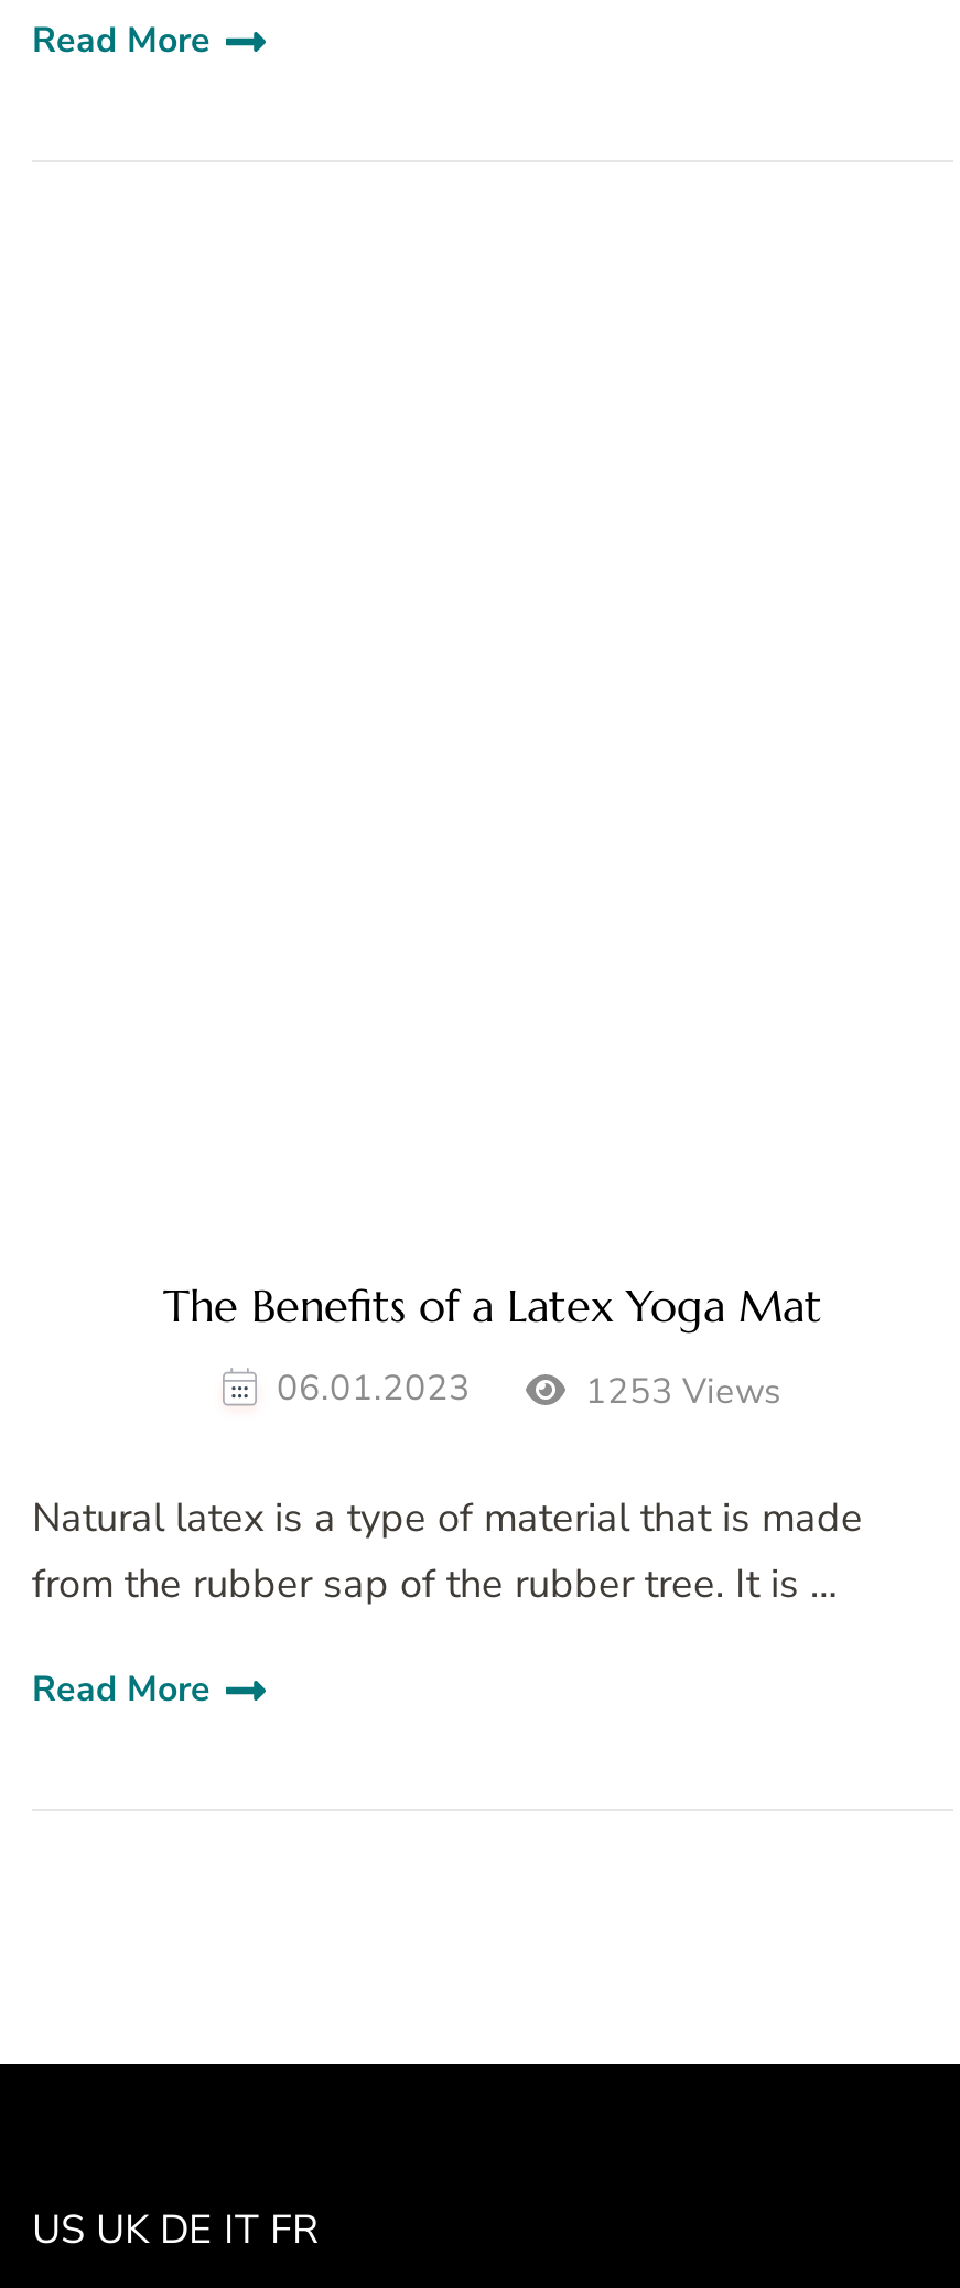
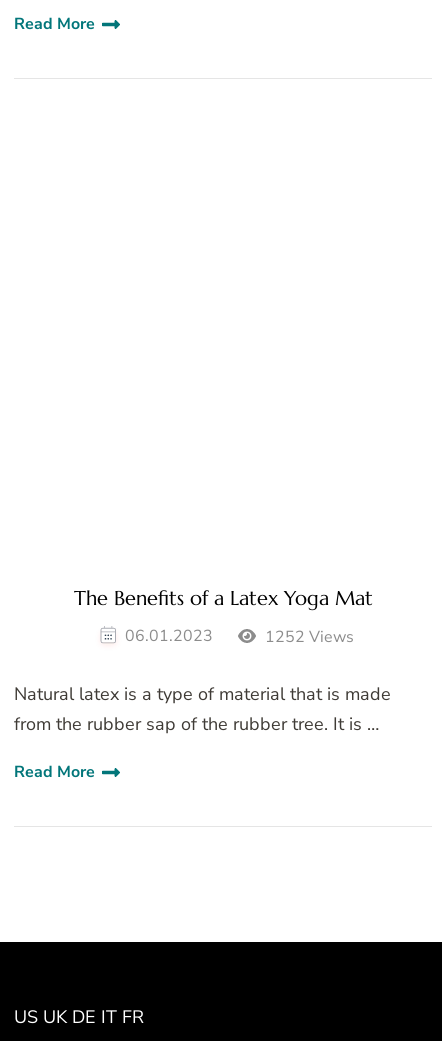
- 1253 Views
+ 1252 Views
